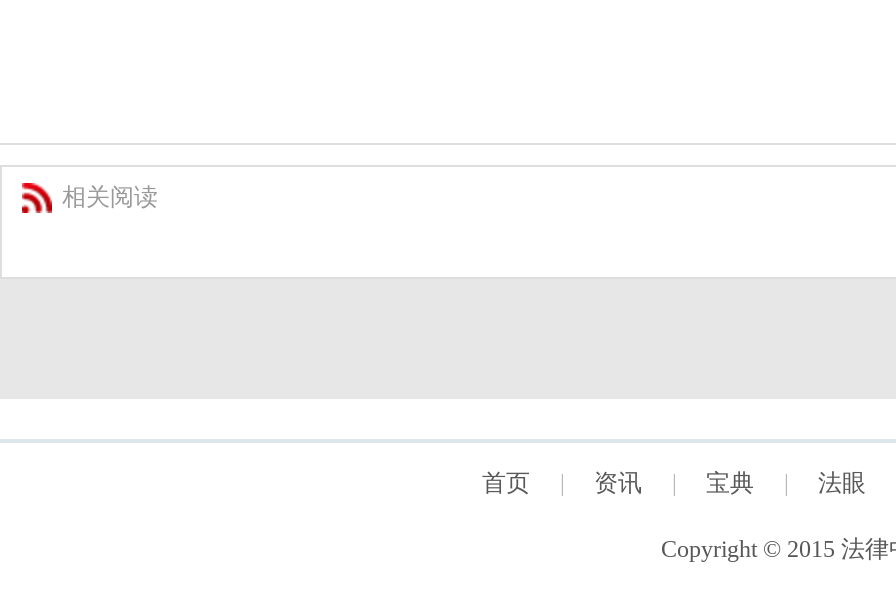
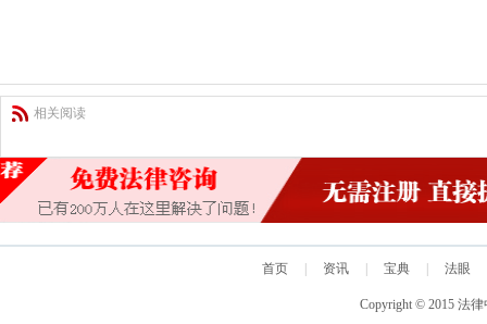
+ [image]
